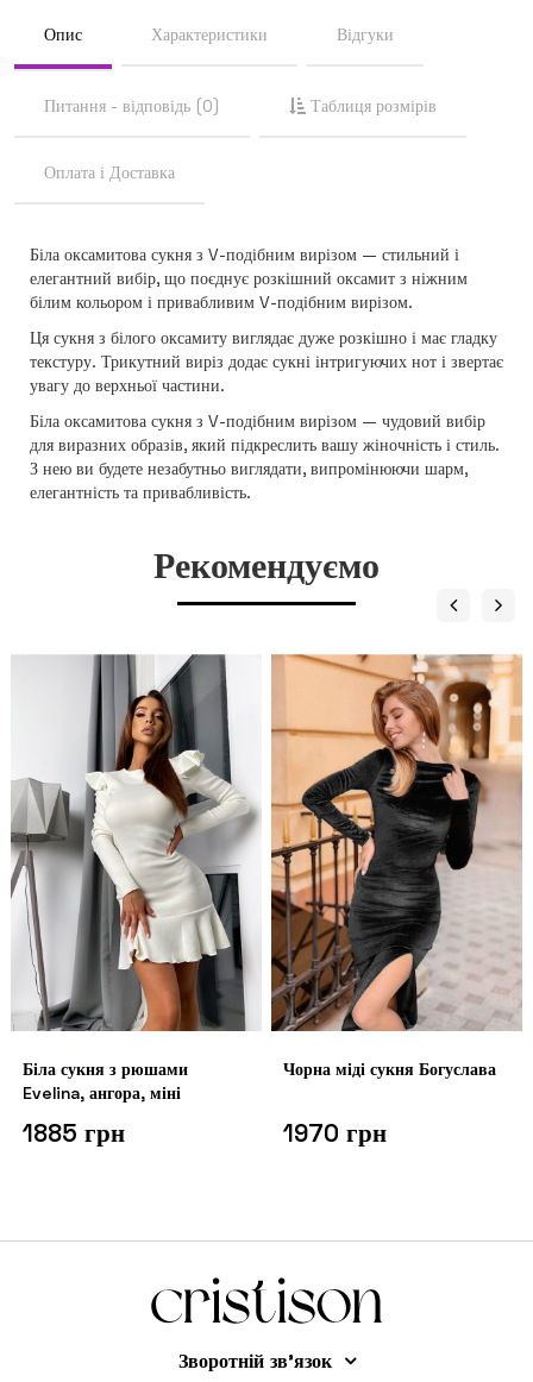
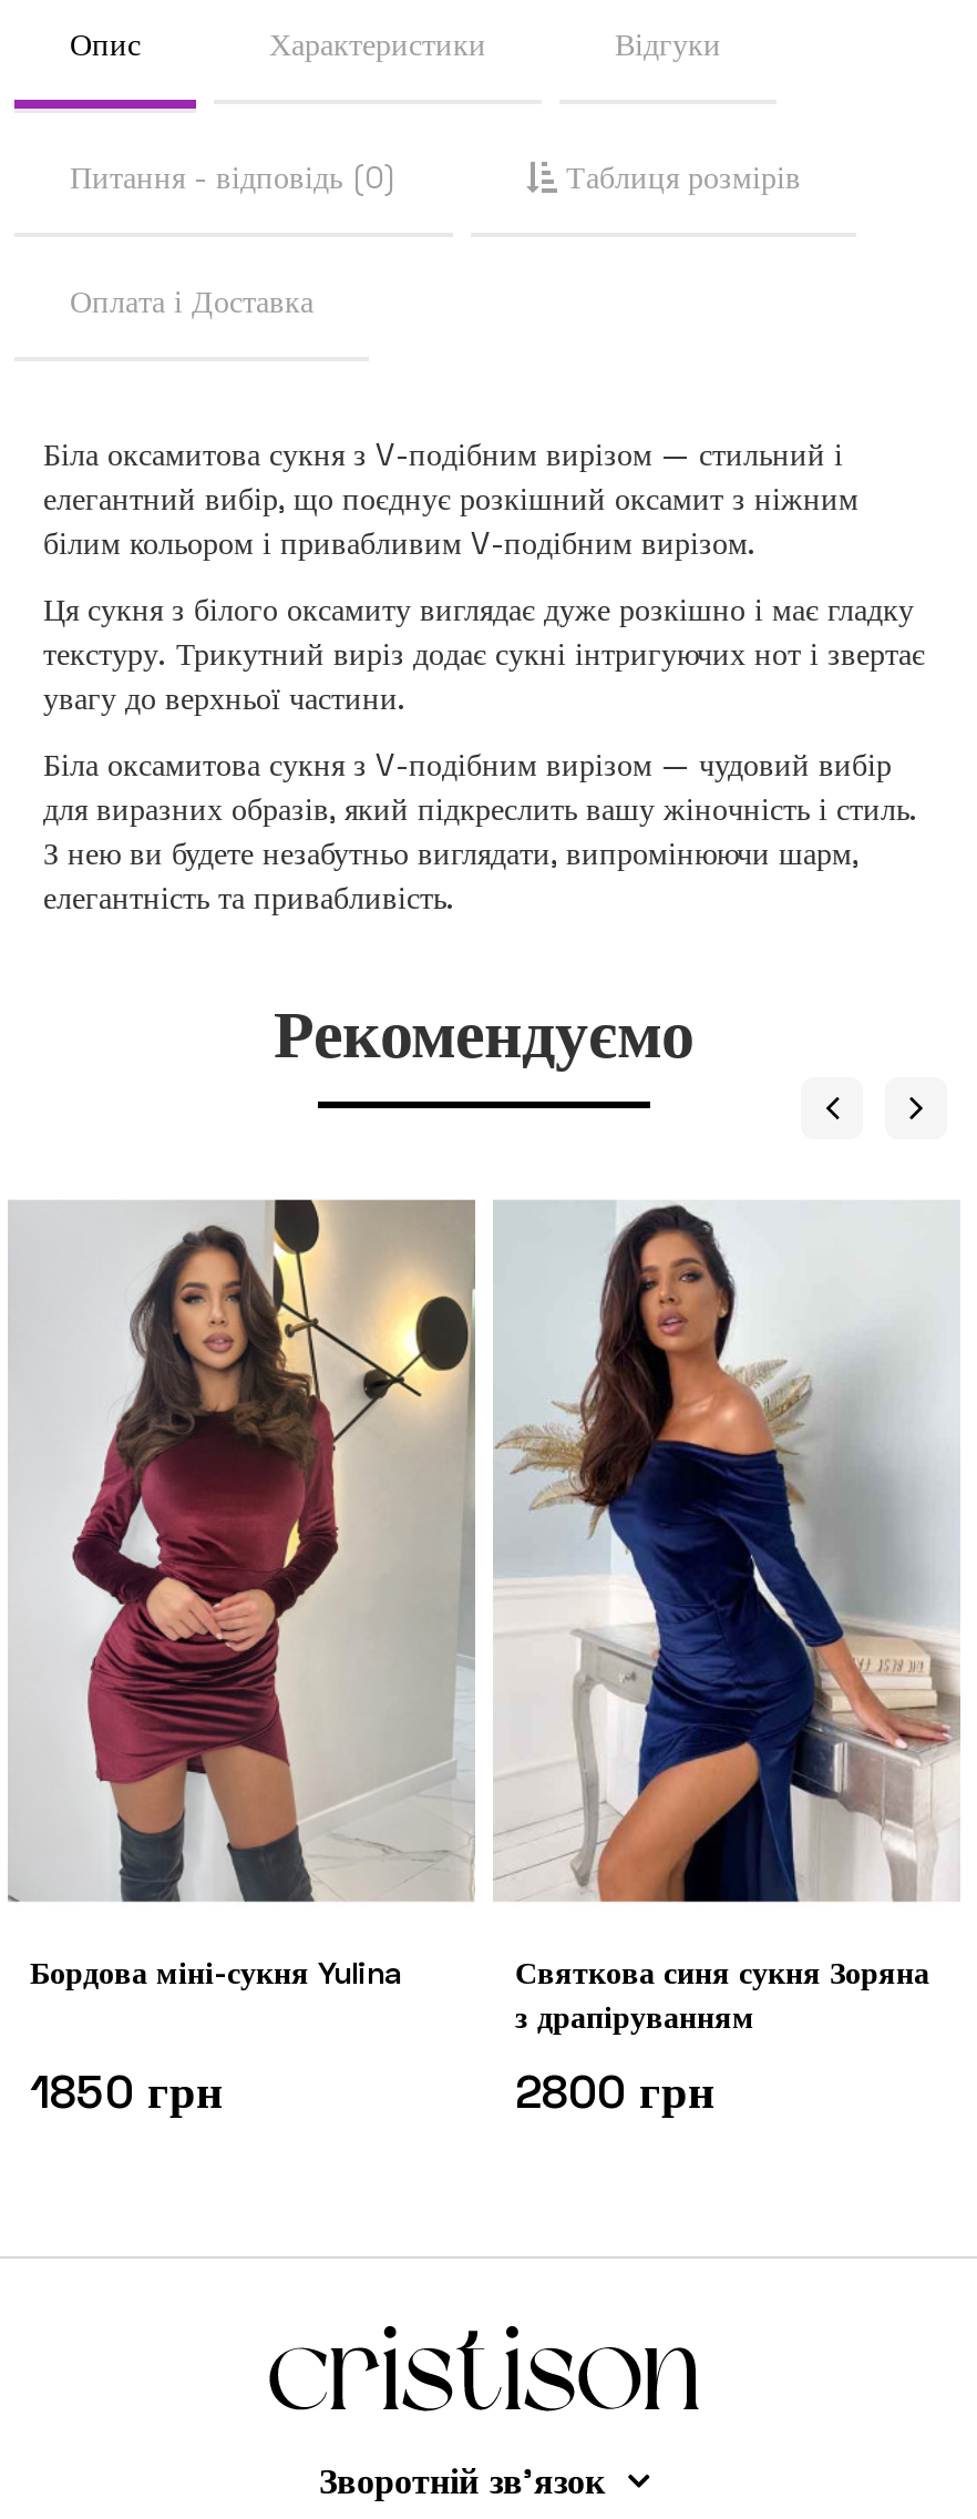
- [image]
- Біла сукня з рюшами
- Evelina, ангора, міні
+ [image]
+ Бордова міні-сукня Yulina

- [image]
- Чорна міді сукня Богуслава
+ [image]
+ Святкова синя сукня Зоряна
+ з драпіруванням

- 1885 грн
+ 1850 грн

- 1970 грн
+ 2800 грн
